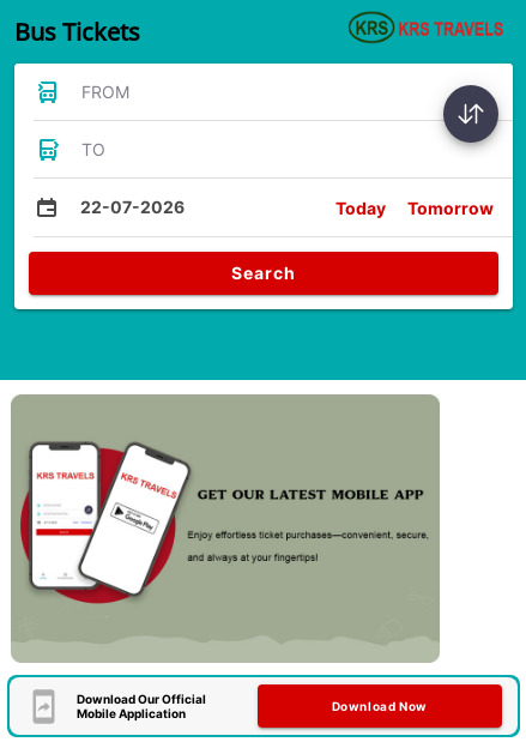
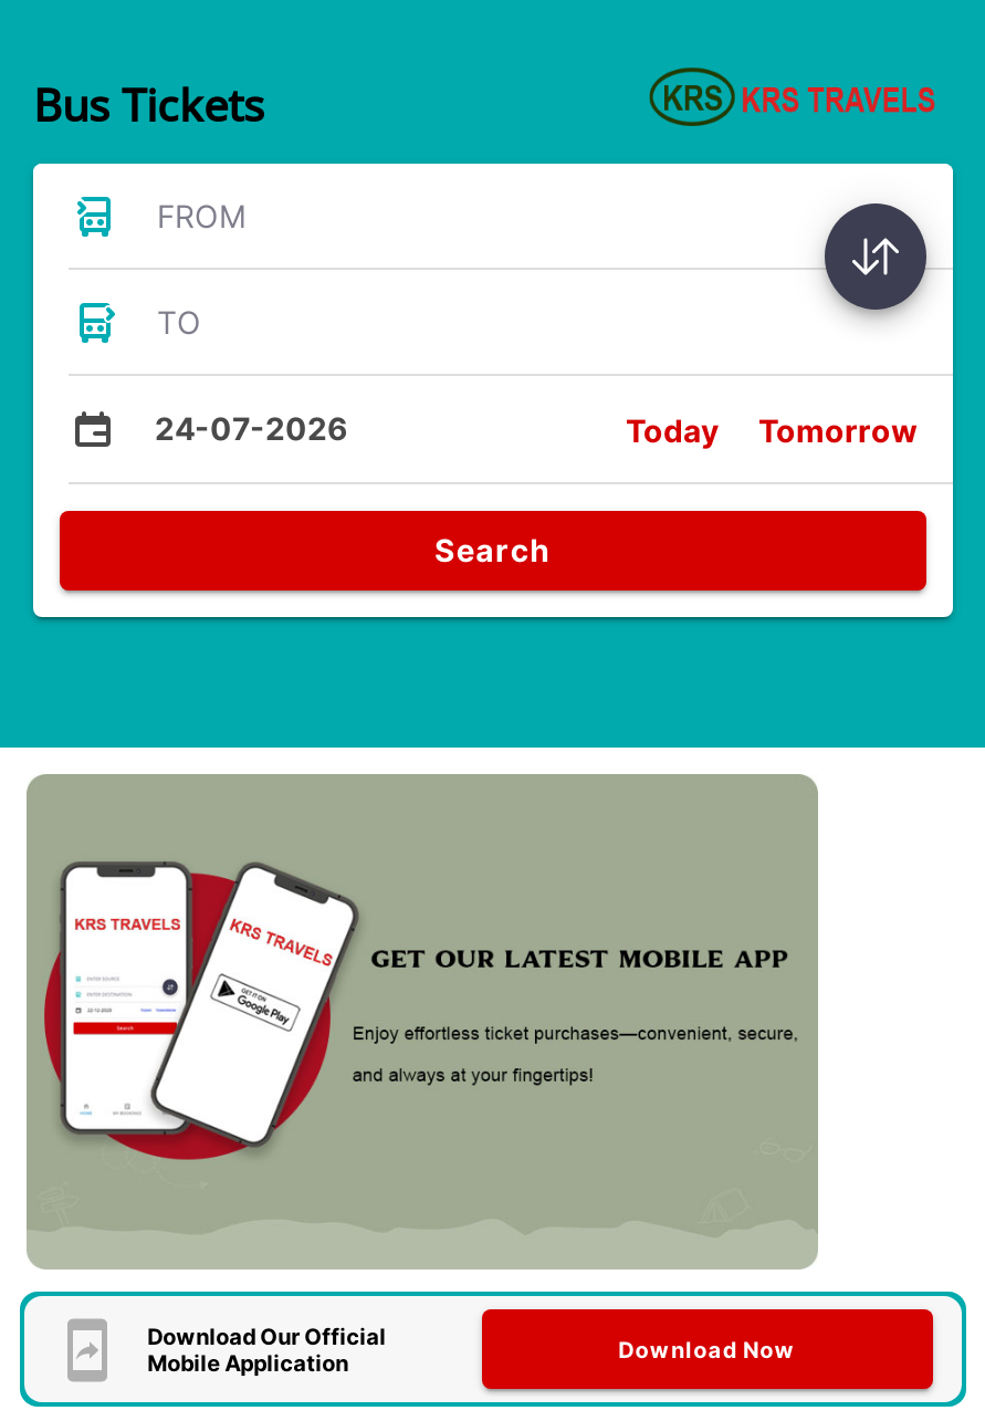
- 22-07-2026
+ 24-07-2026
